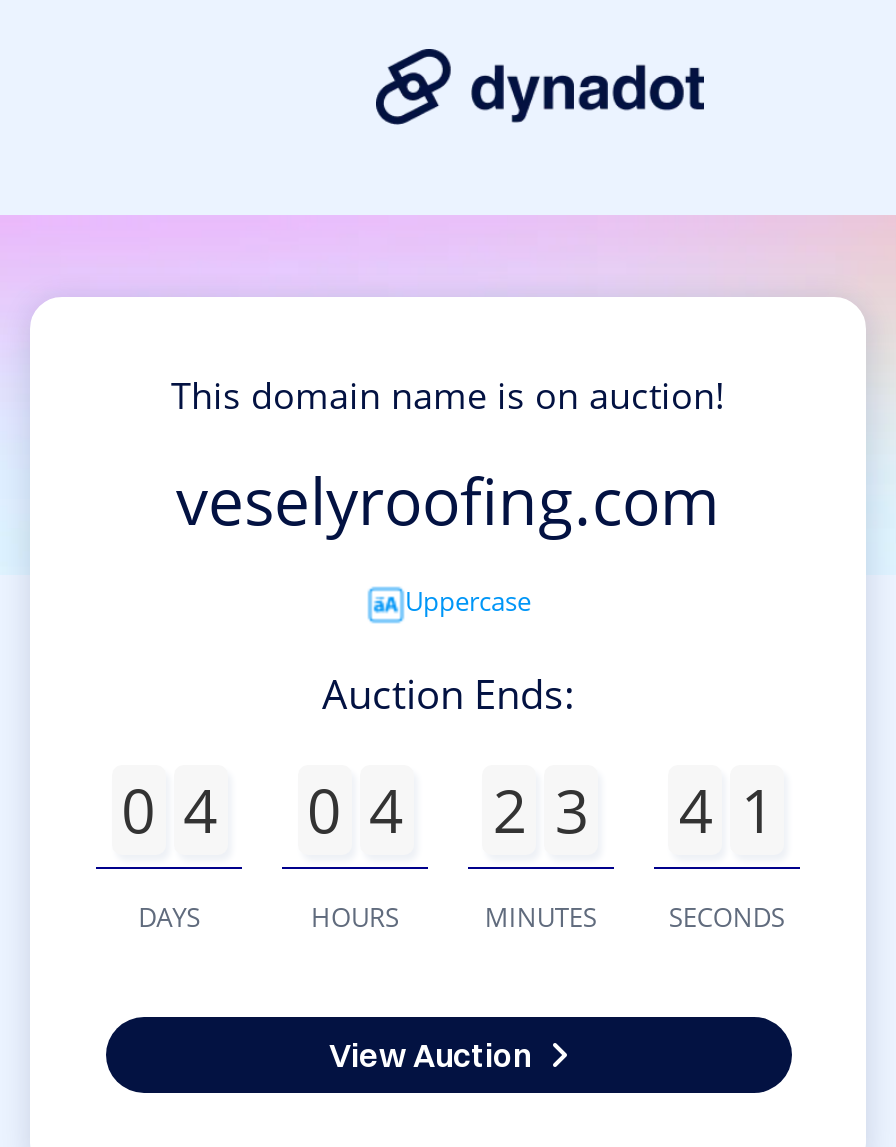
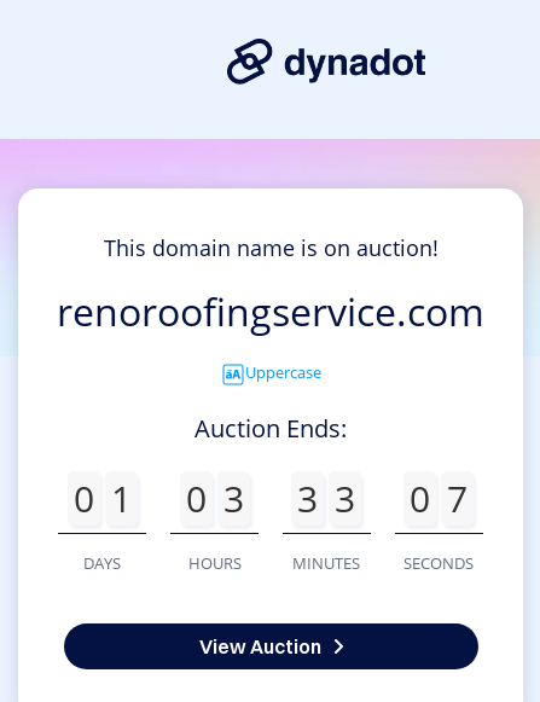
- veselyroofing.com
+ renoroofingservice.com

- 0 4
+ 0 1

- 0 4
+ 0 3

- 2 3
+ 3 3

- 4 1
+ 0 7
